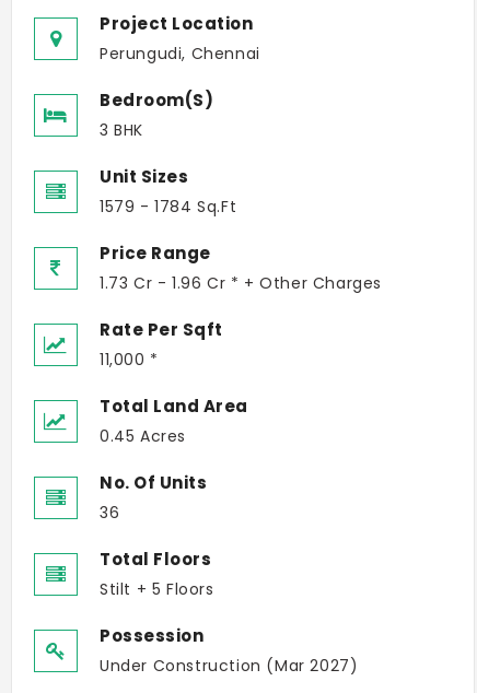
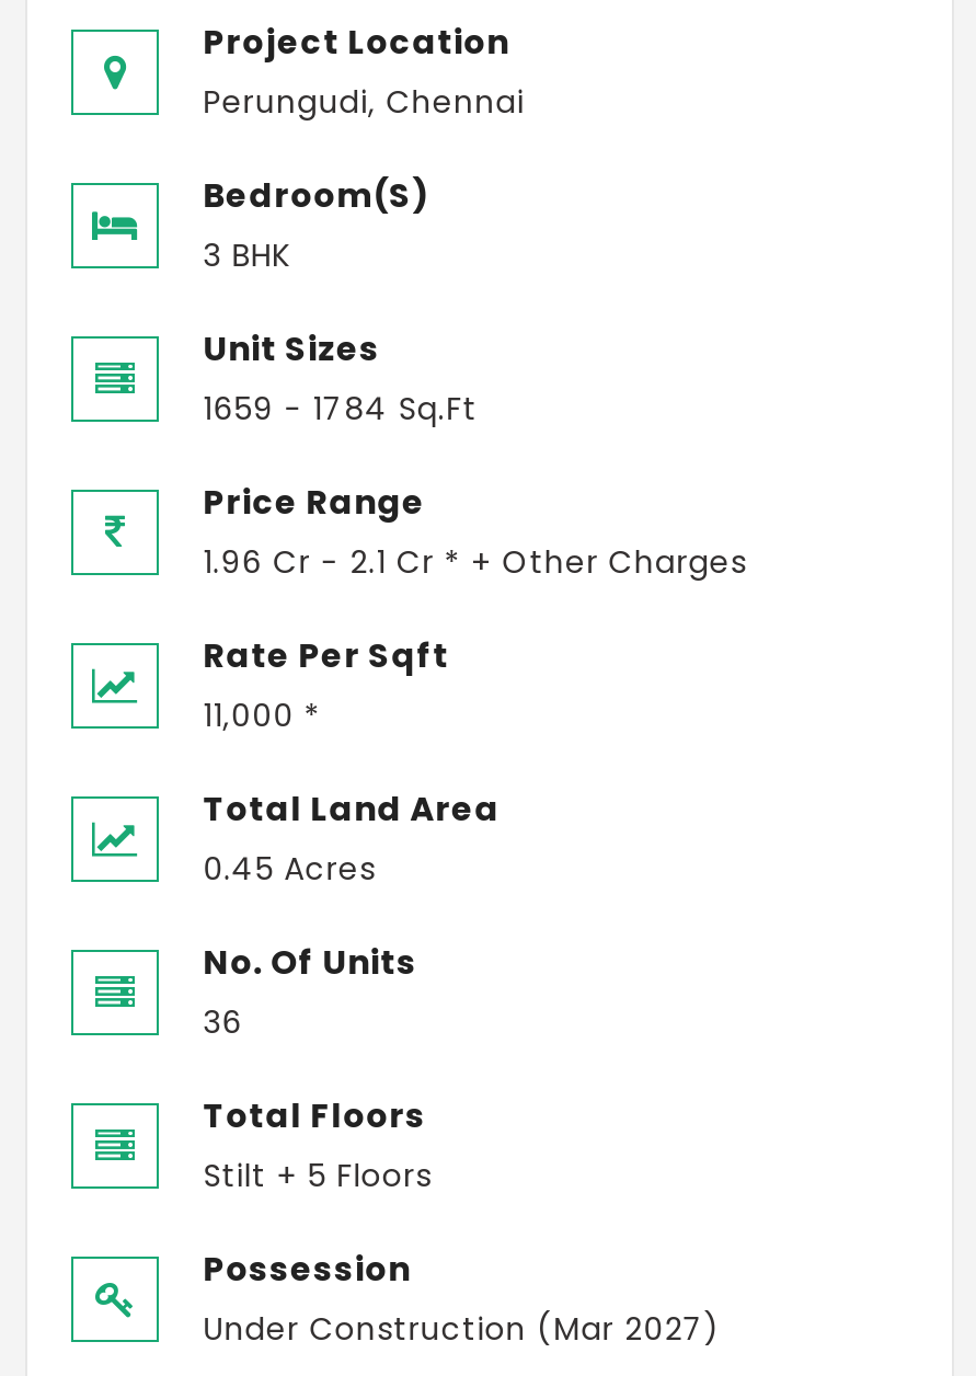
- 1579 - 1784 Sq.Ft
+ 1659 - 1784 Sq.Ft

- 1.73 Cr - 1.96 Cr * + Other Charges
+ 1.96 Cr - 2.1 Cr * + Other Charges
